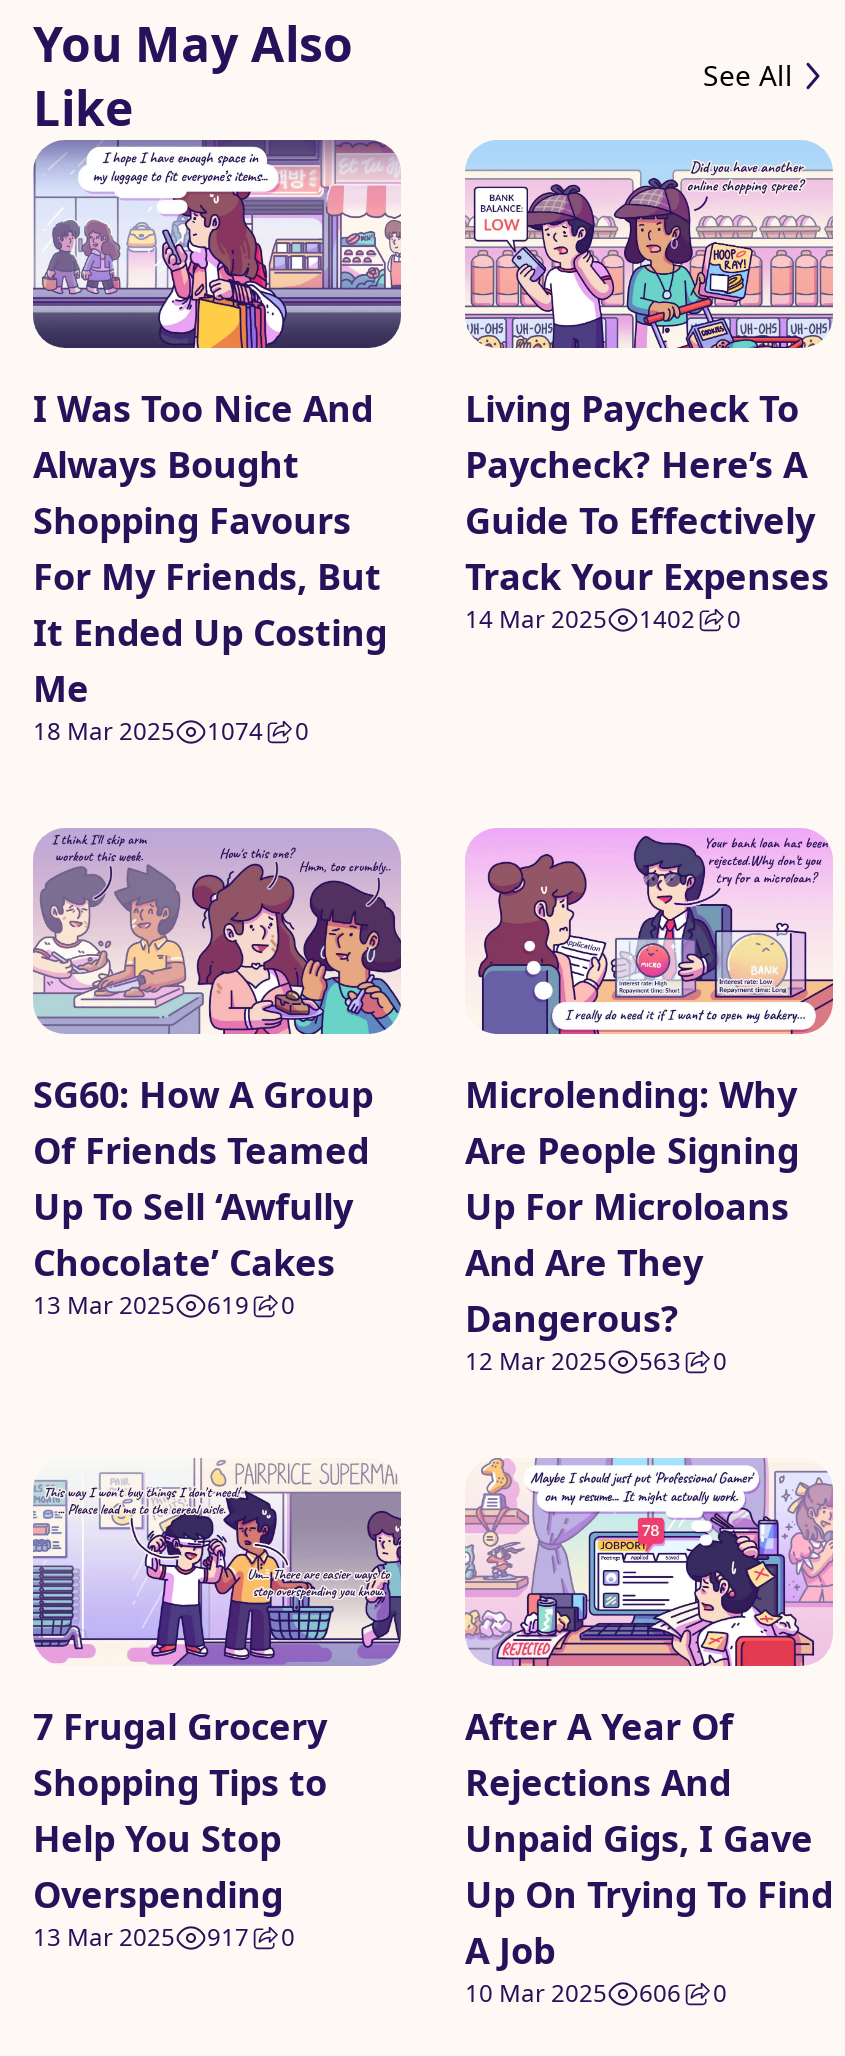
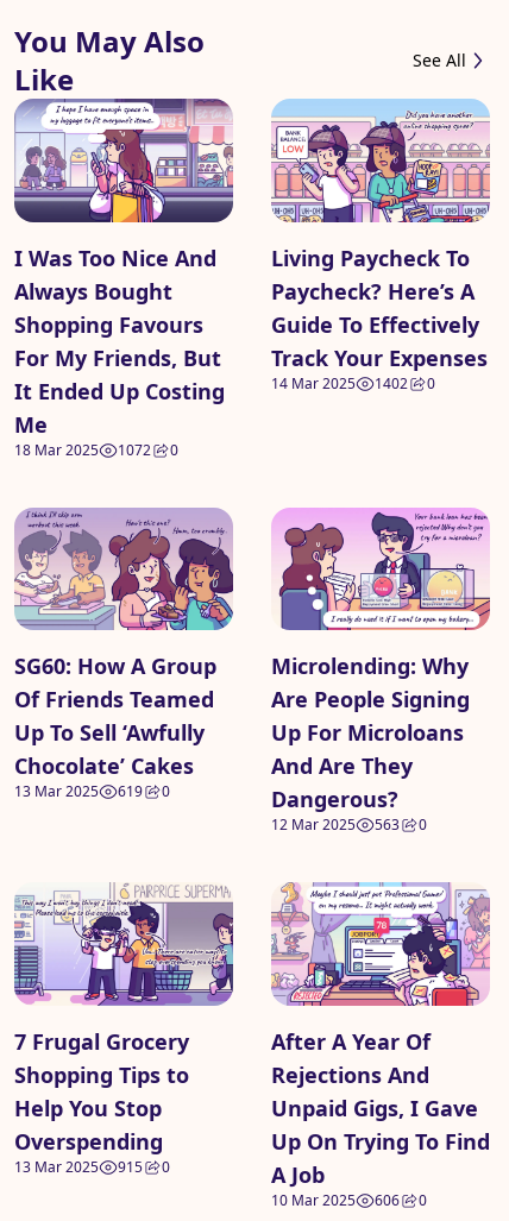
- 18 Mar 2025 1074 0
+ 18 Mar 2025 1072 0

- 13 Mar 2025 917 0
+ 13 Mar 2025 915 0
